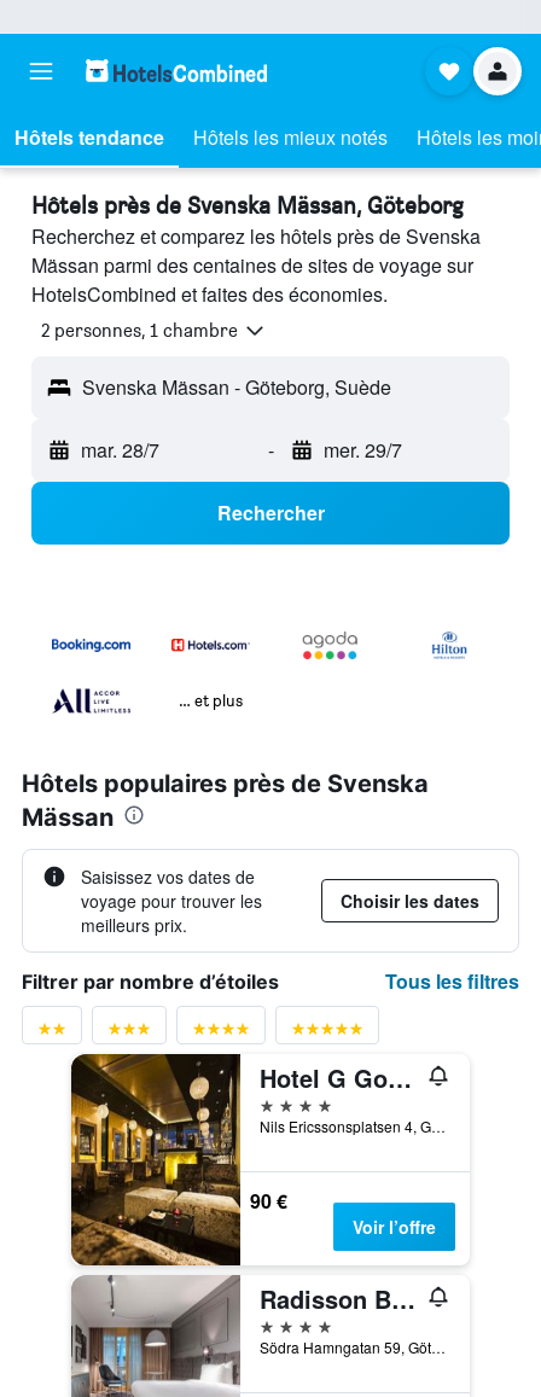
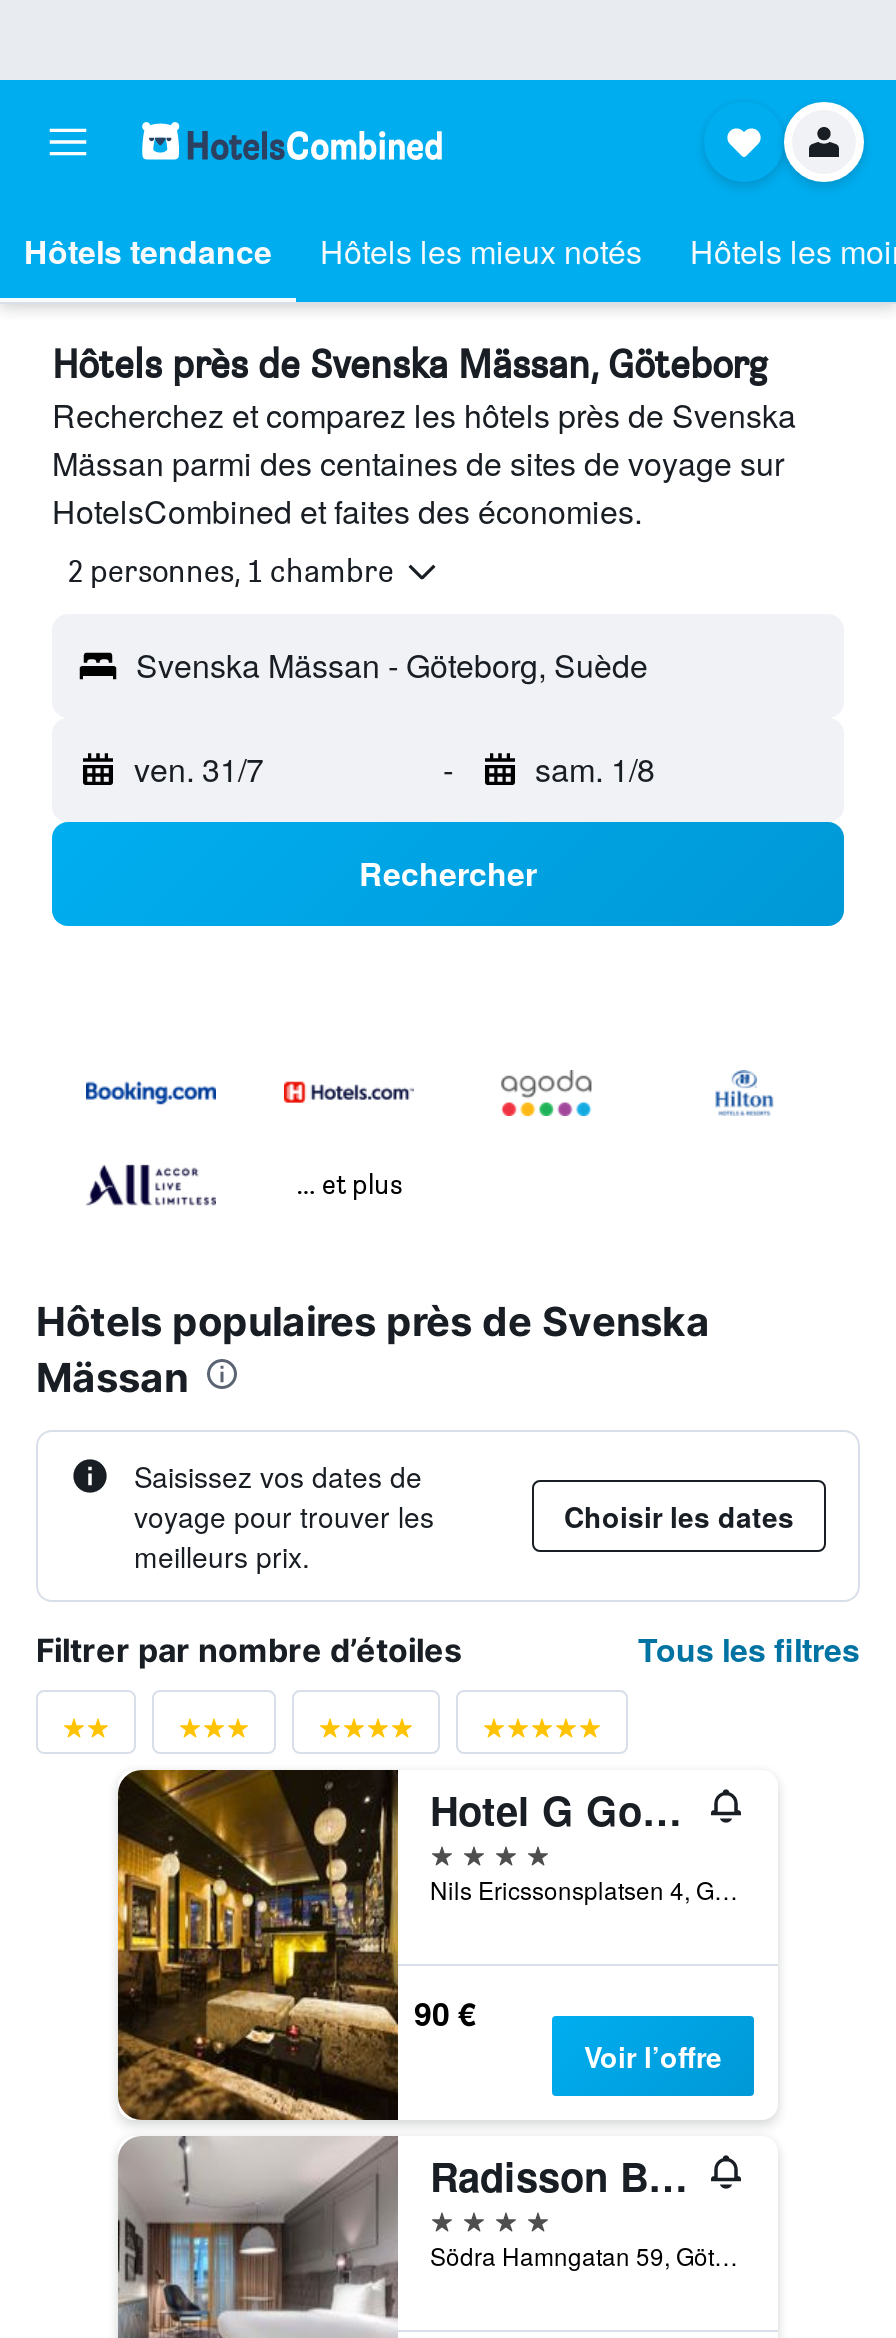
- mar. 28/7
+ ven. 31/7

- mer. 29/7
+ sam. 1/8
